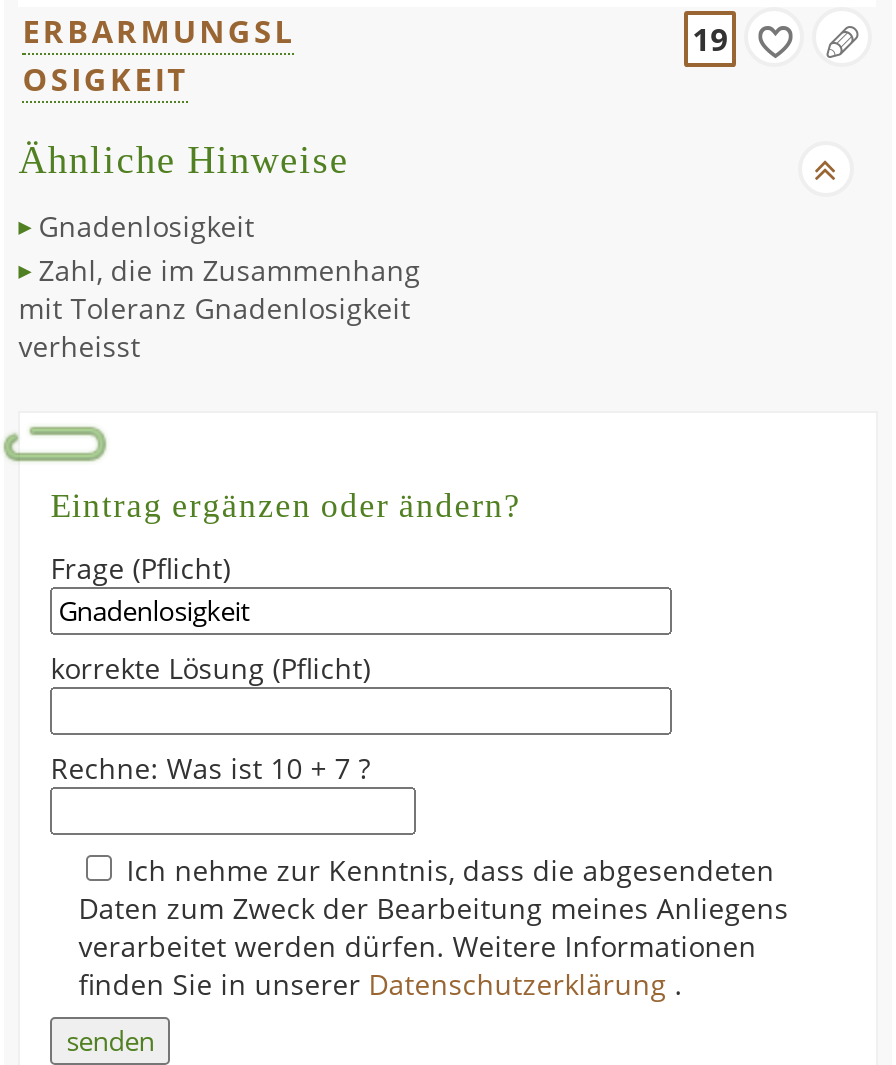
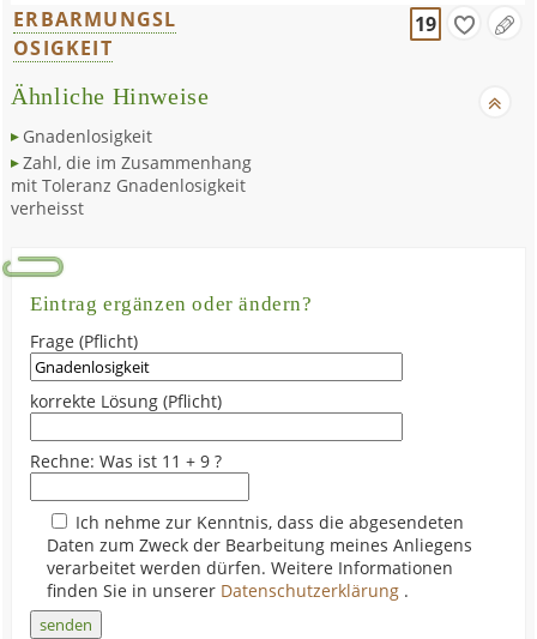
- Rechne: Was ist 10 + 7 ?
+ Rechne: Was ist 11 + 9 ?
